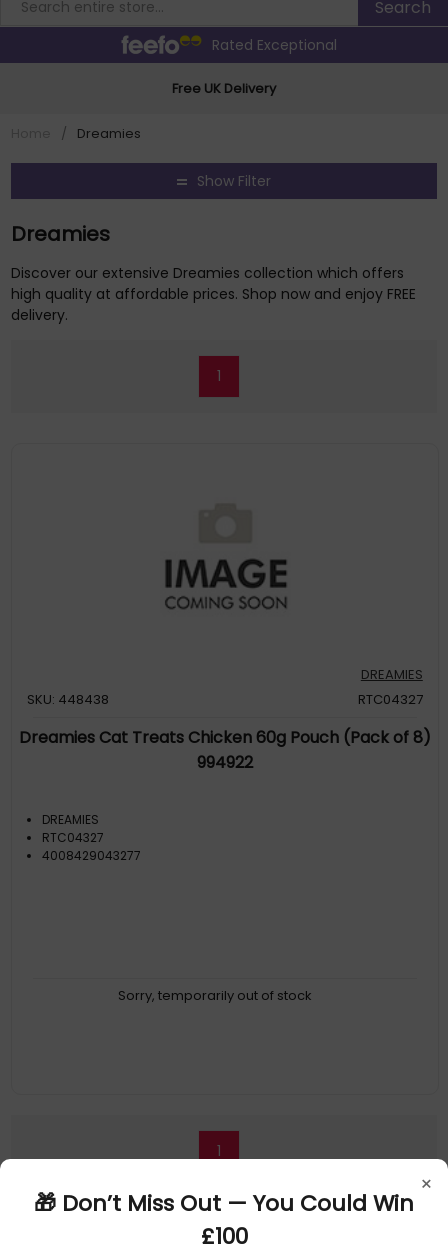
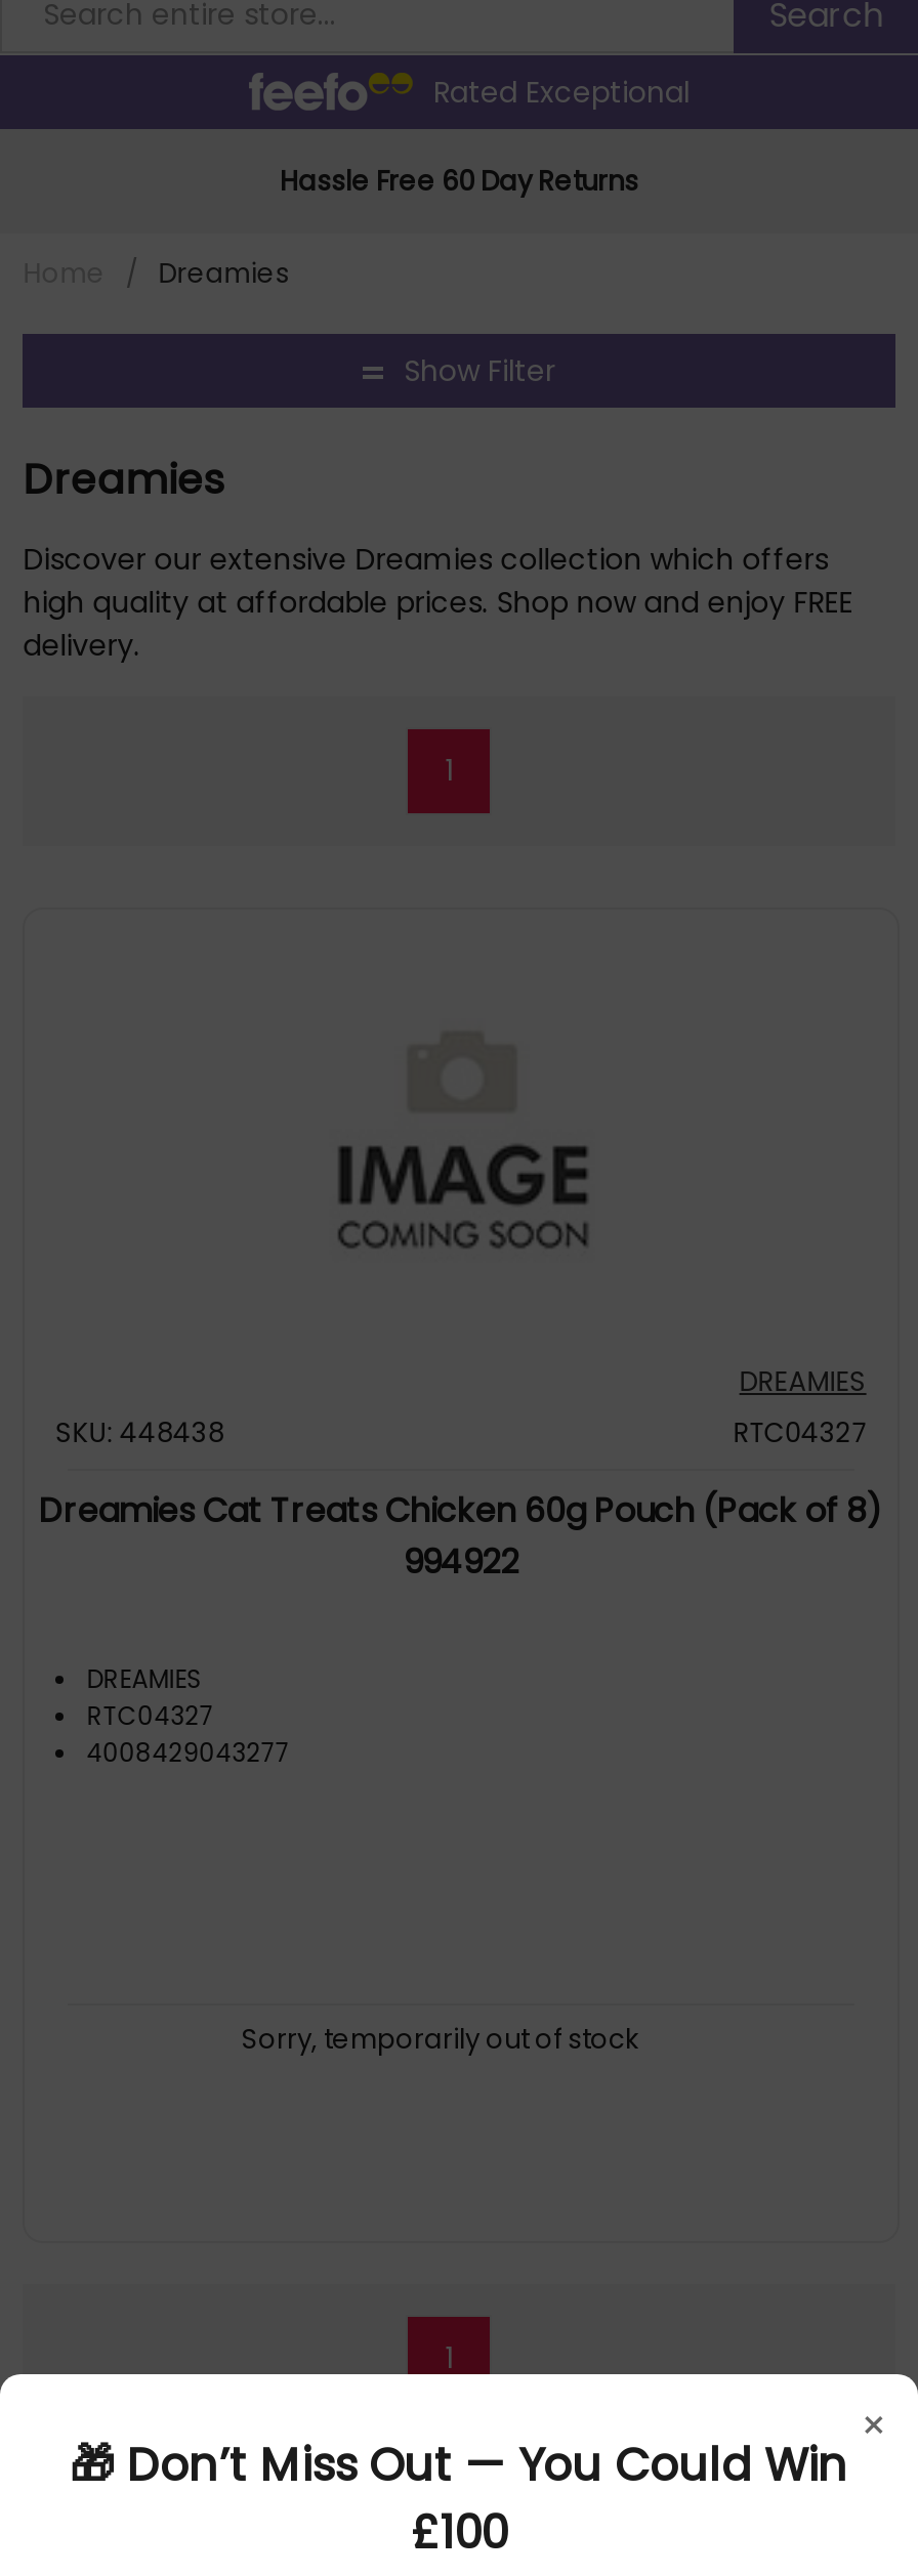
- Free UK Delivery
+ Hassle Free 60 Day Returns
